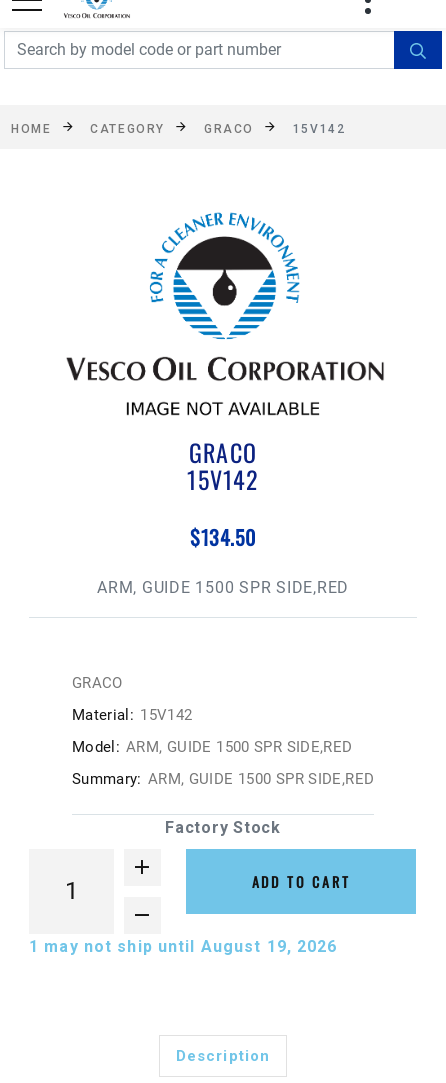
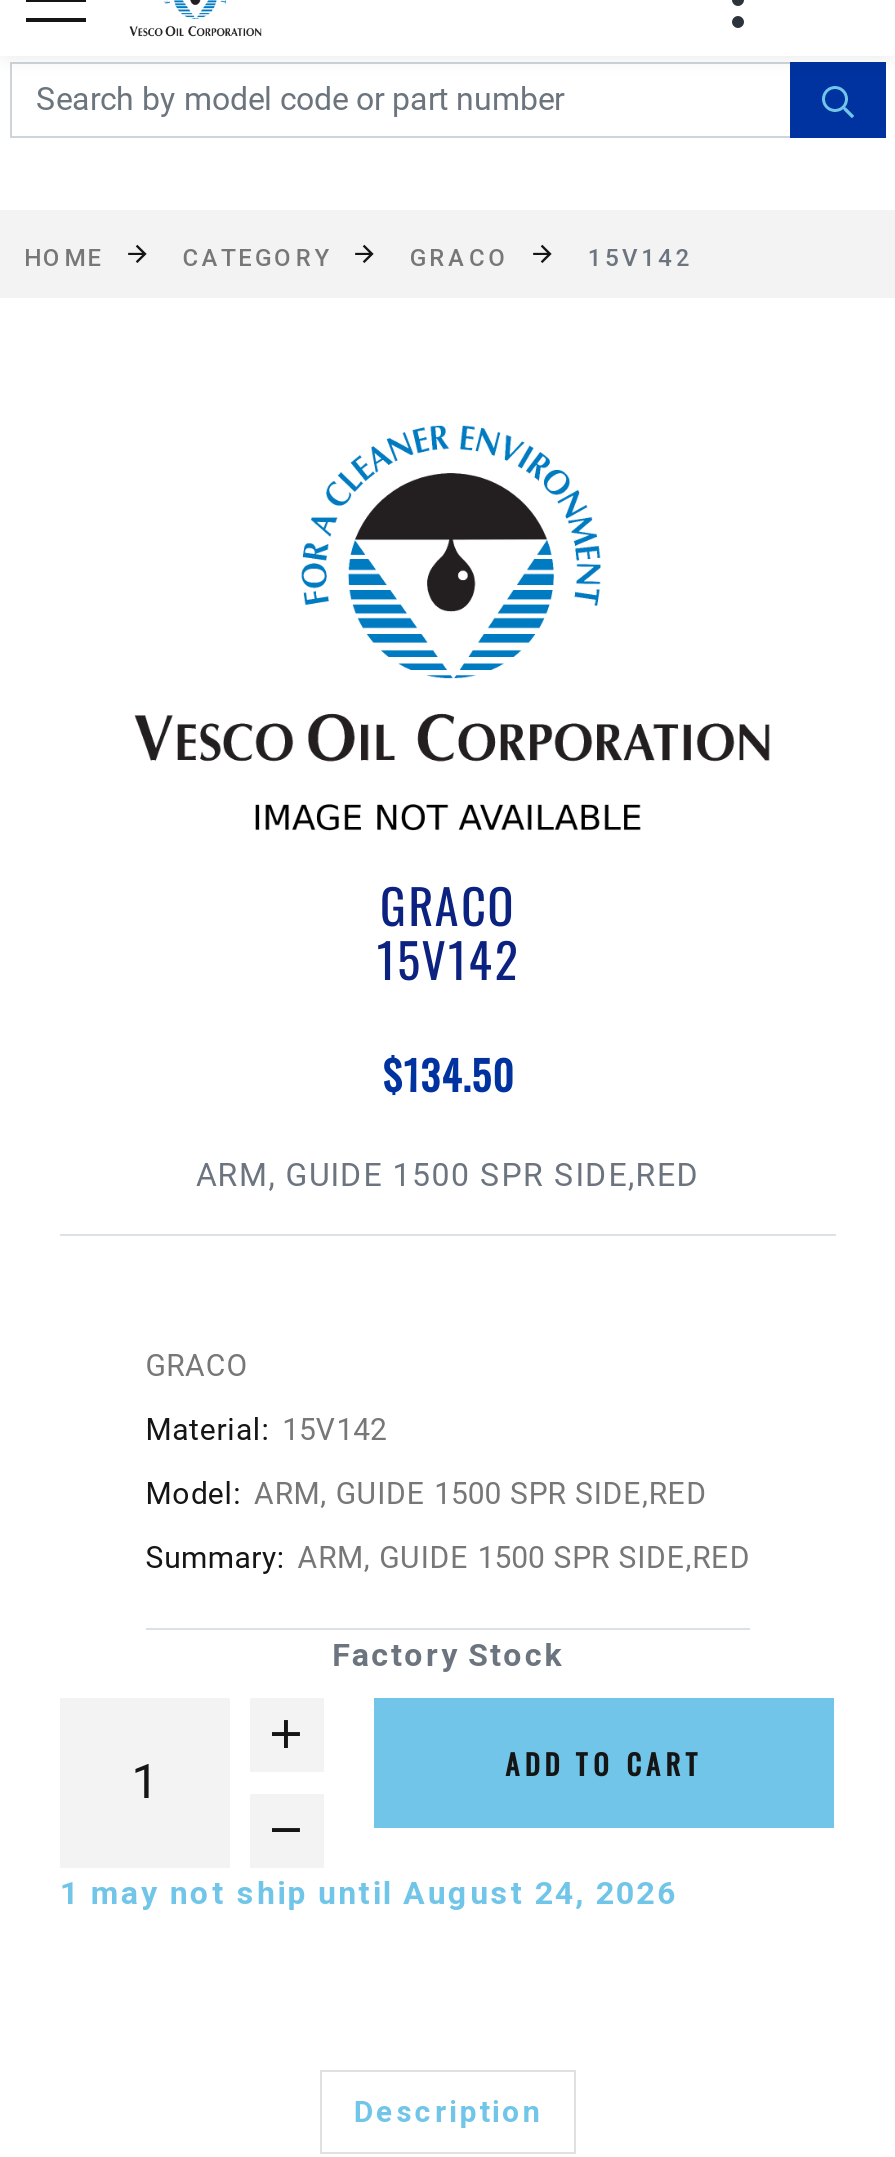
- 1 may not ship until August 19, 2026
+ 1 may not ship until August 24, 2026
